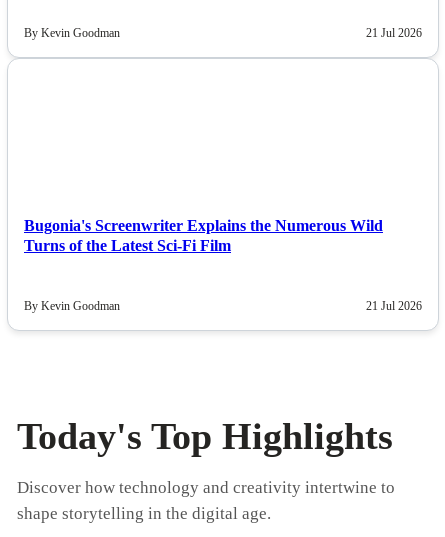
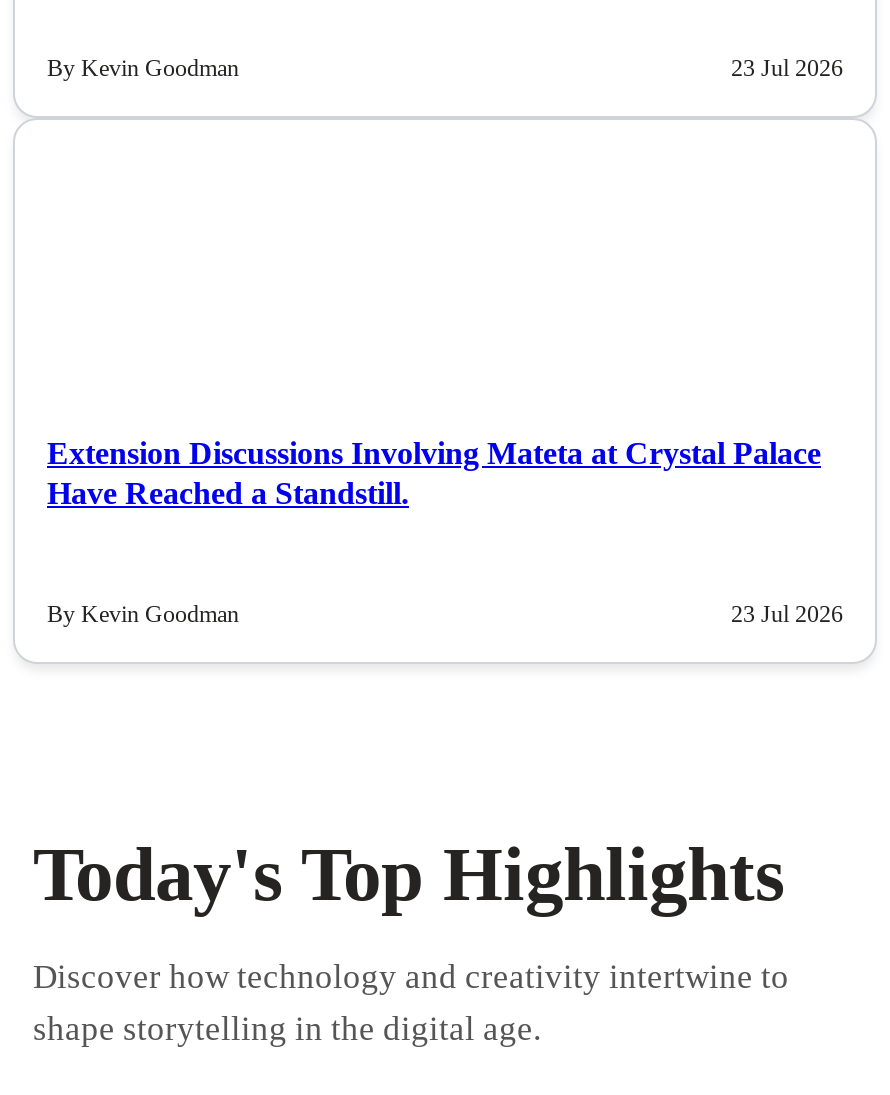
- 21 Jul 2026
+ 23 Jul 2026

- Bugonia's Screenwriter Explains the Numerous Wild
- Turns of the Latest Sci-Fi Film
+ Extension Discussions Involving Mateta at Crystal Palace
+ Have Reached a Standstill.

- 21 Jul 2026
+ 23 Jul 2026
